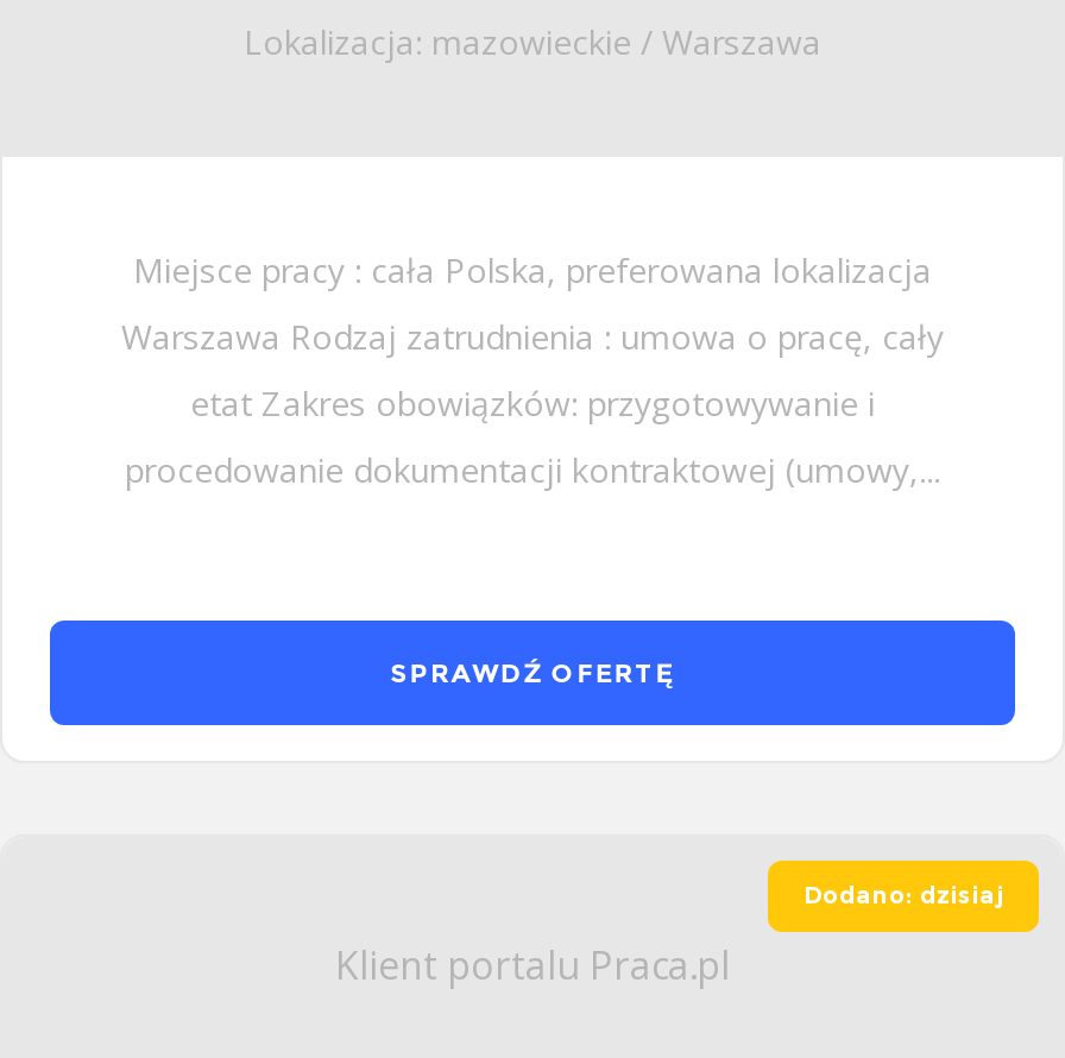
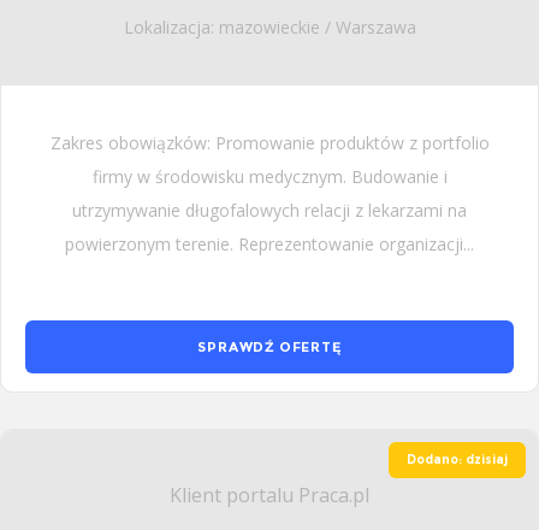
- Miejsce pracy : cała Polska, preferowana lokalizacja
+ Zakres obowiązków: Promowanie produktów z portfolio

- Warszawa Rodzaj zatrudnienia : umowa o pracę, cały
+ firmy w środowisku medycznym. Budowanie i

- etat Zakres obowiązków: przygotowywanie i
+ utrzymywanie długofalowych relacji z lekarzami na

- procedowanie dokumentacji kontraktowej (umowy,...
+ powierzonym terenie. Reprezentowanie organizacji...
